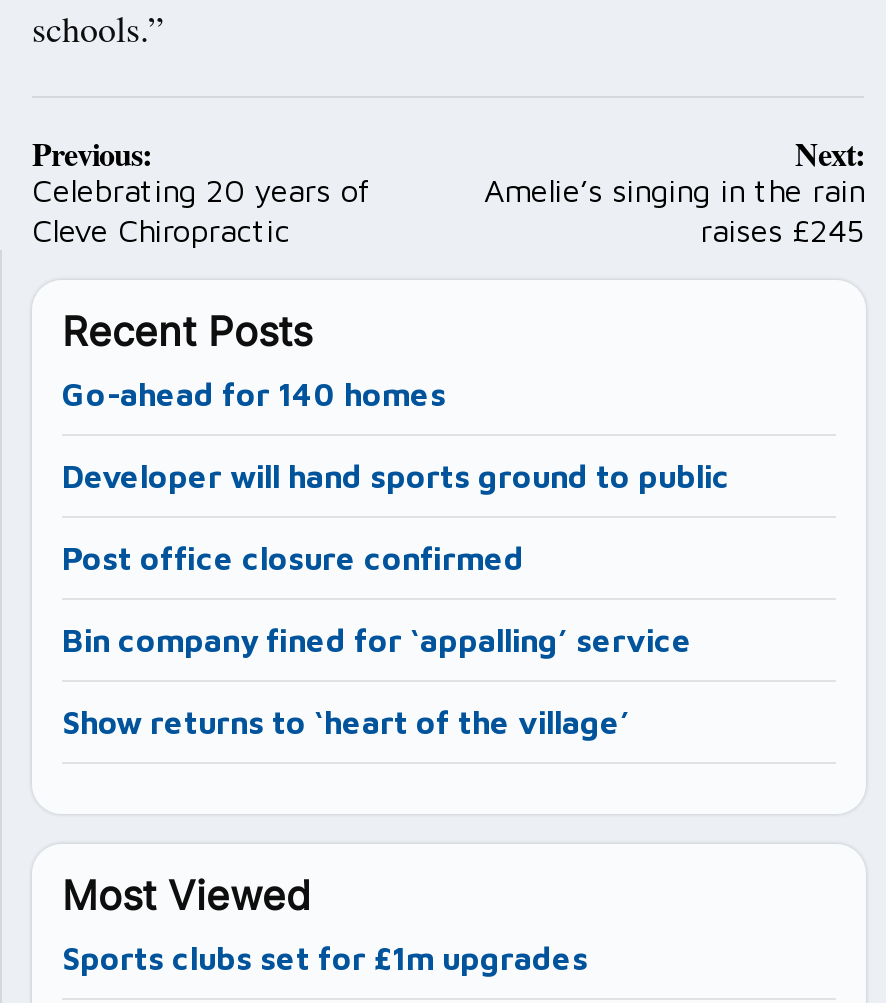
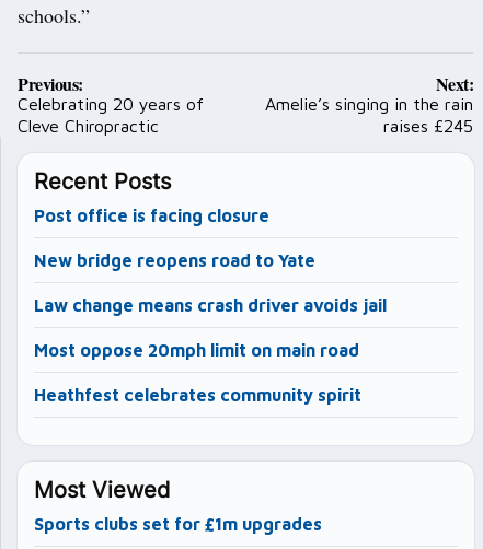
- Go-ahead for 140 homes
+ Post office is facing closure

- Developer will hand sports ground to public
+ New bridge reopens road to Yate

- Post office closure confirmed
+ Law change means crash driver avoids jail

- Bin company fined for ‘appalling’ service
+ Most oppose 20mph limit on main road

- Show returns to ‘heart of the village’
+ Heathfest celebrates community spirit
